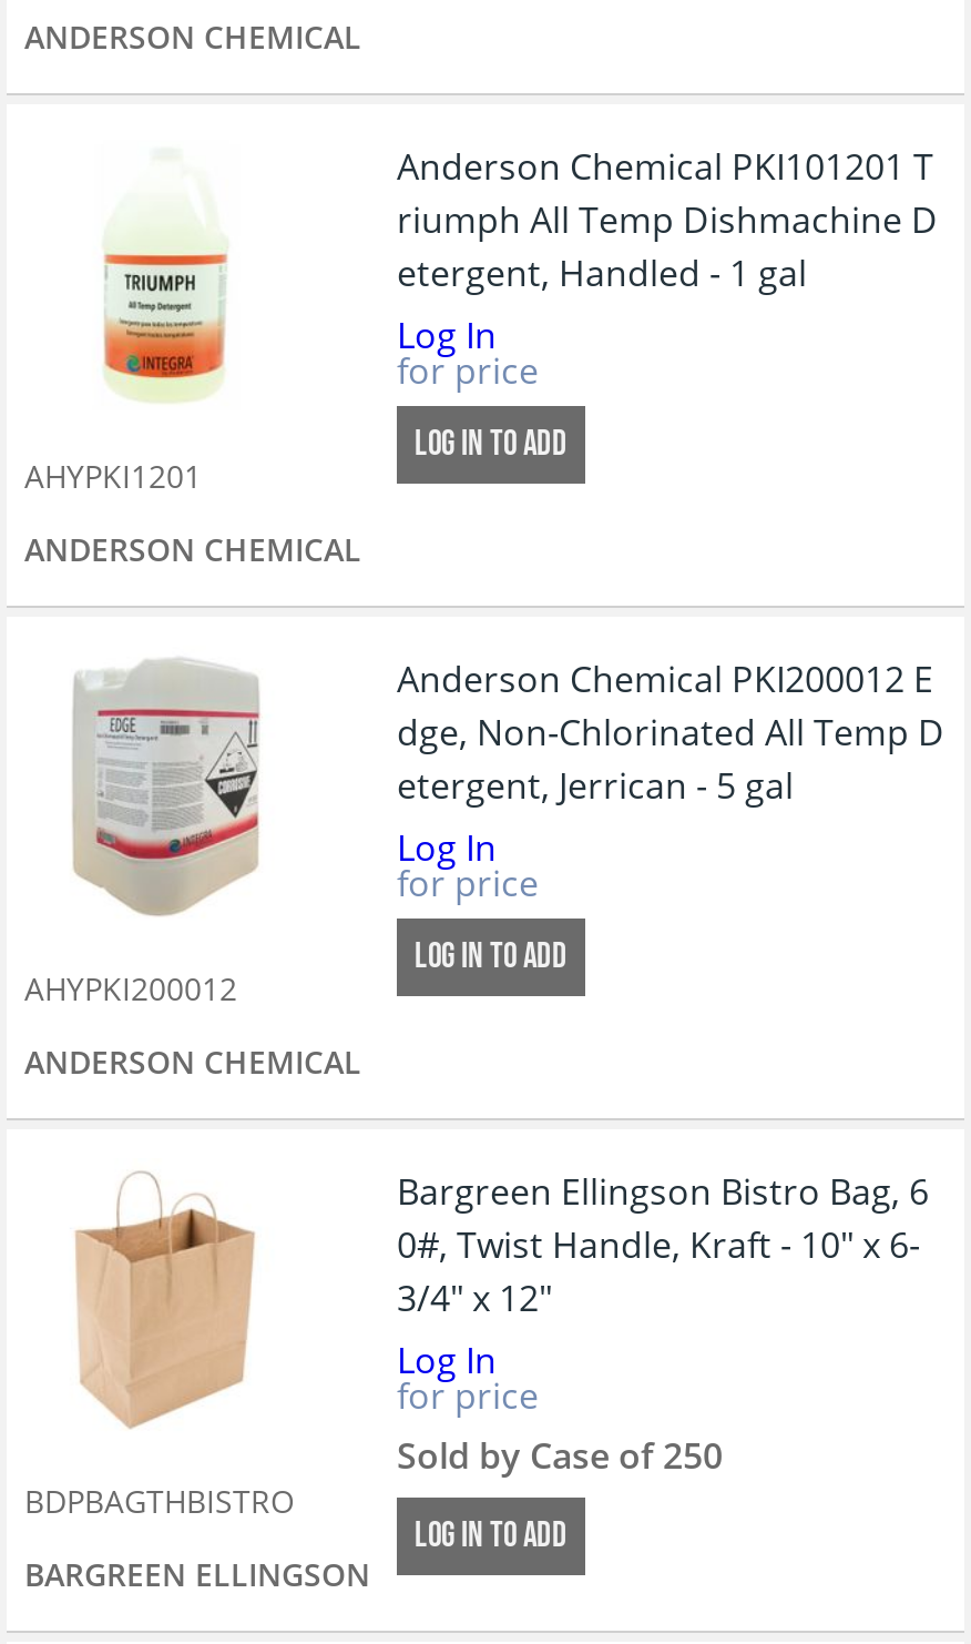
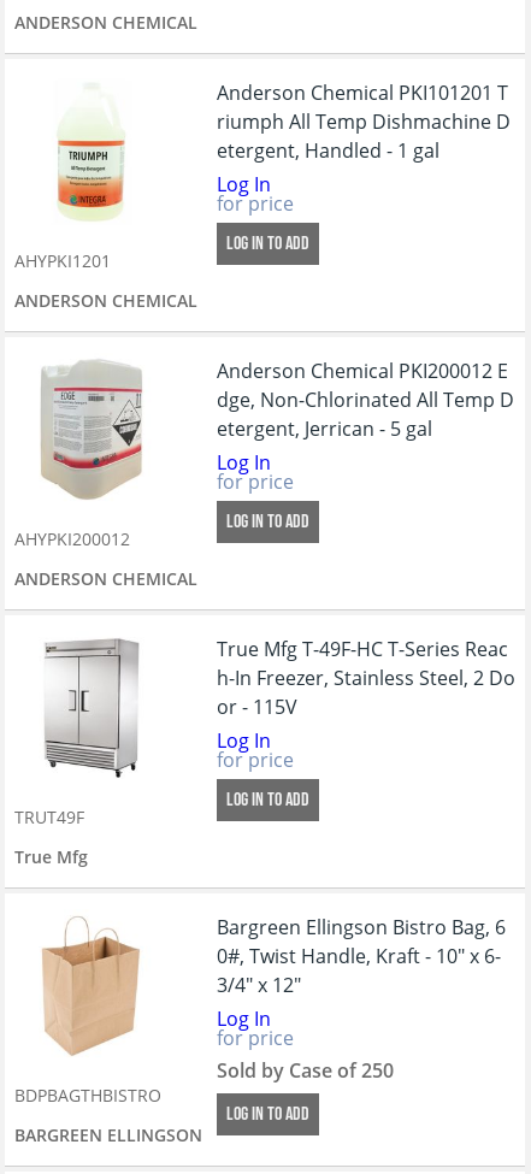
+ [image]
+ TRUT49F
+ True Mfg

+ True Mfg T-49F-HC T-Series Reac
+ h-In Freezer, Stainless Steel, 2 Do
+ or - 115V
+ Log In
+ for price
+ LOG IN TO ADD
